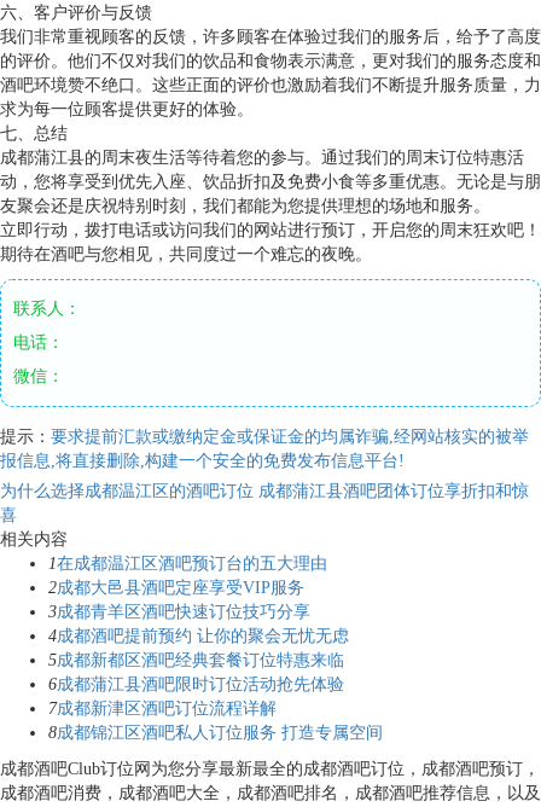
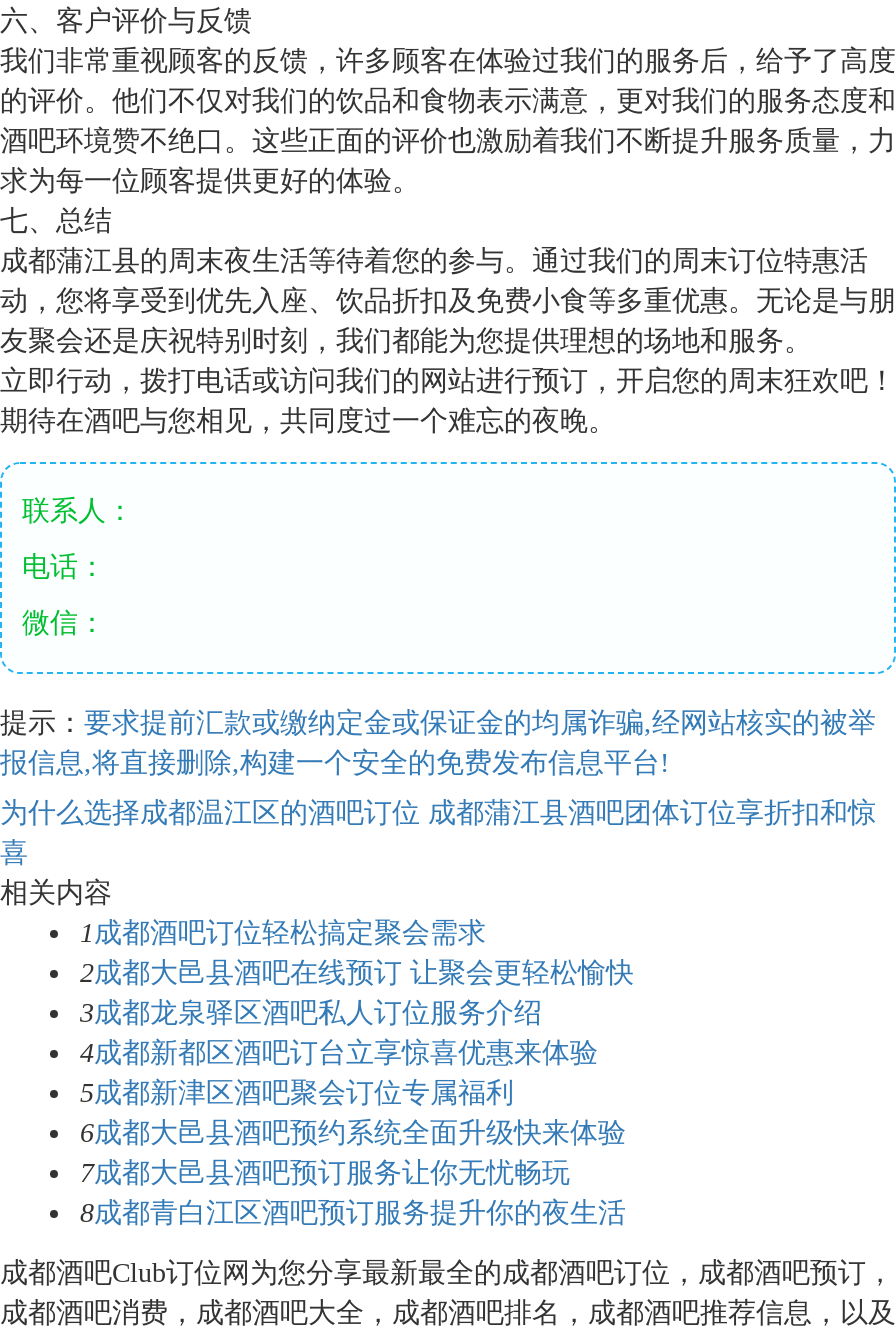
- 1在成都温江区酒吧预订台的五大理由
- 2成都大邑县酒吧定座享受VIP服务
- 3成都青羊区酒吧快速订位技巧分享
- 4成都酒吧提前预约 让你的聚会无忧无虑
- 5成都新都区酒吧经典套餐订位特惠来临
- 6成都蒲江县酒吧限时订位活动抢先体验
- 7成都新津区酒吧订位流程详解
- 8成都锦江区酒吧私人订位服务 打造专属空间
+ 1成都酒吧订位轻松搞定聚会需求
+ 2成都大邑县酒吧在线预订 让聚会更轻松愉快
+ 3成都龙泉驿区酒吧私人订位服务介绍
+ 4成都新都区酒吧订台立享惊喜优惠来体验
+ 5成都新津区酒吧聚会订位专属福利
+ 6成都大邑县酒吧预约系统全面升级快来体验
+ 7成都大邑县酒吧预订服务让你无忧畅玩
+ 8成都青白江区酒吧预订服务提升你的夜生活
